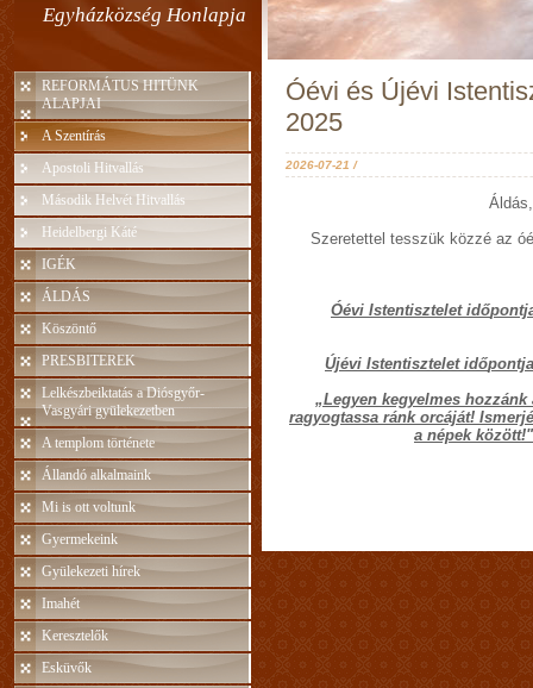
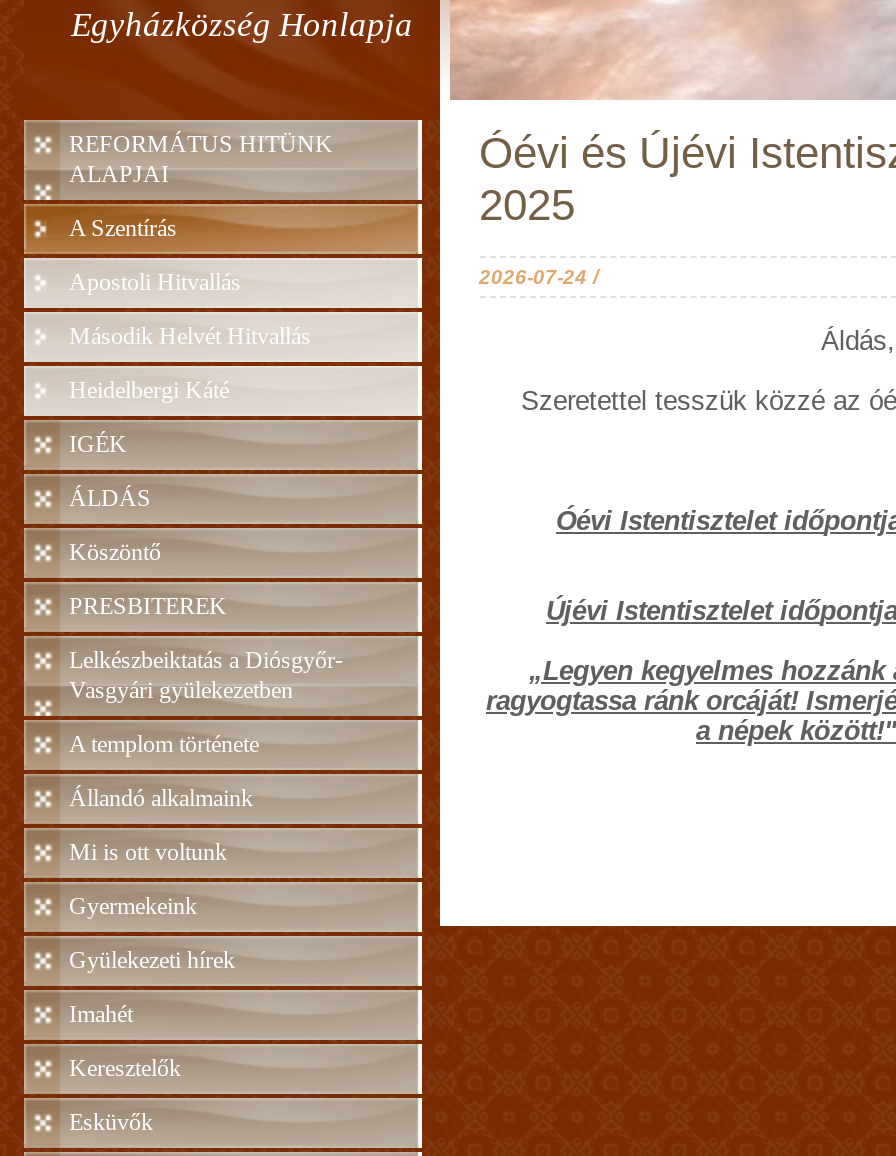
- 2026-07-21 /
+ 2026-07-24 /
